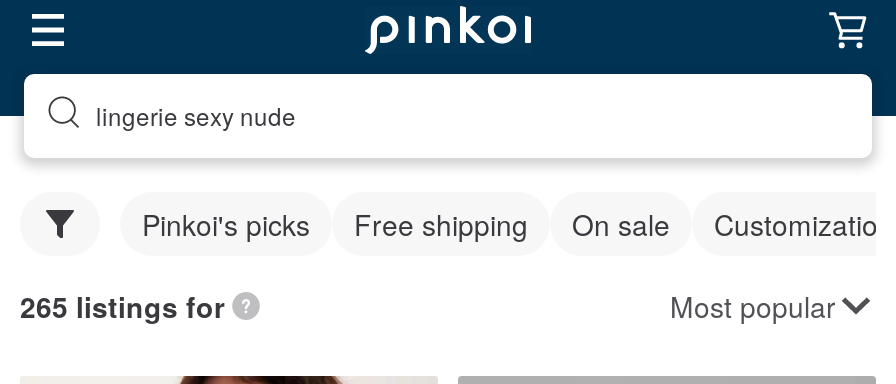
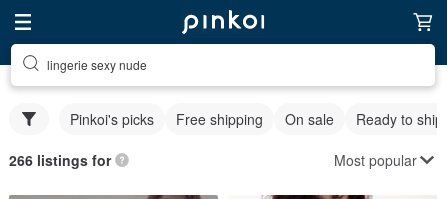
- Customization
+ Ready to ship

- 265 listings for
+ 266 listings for
